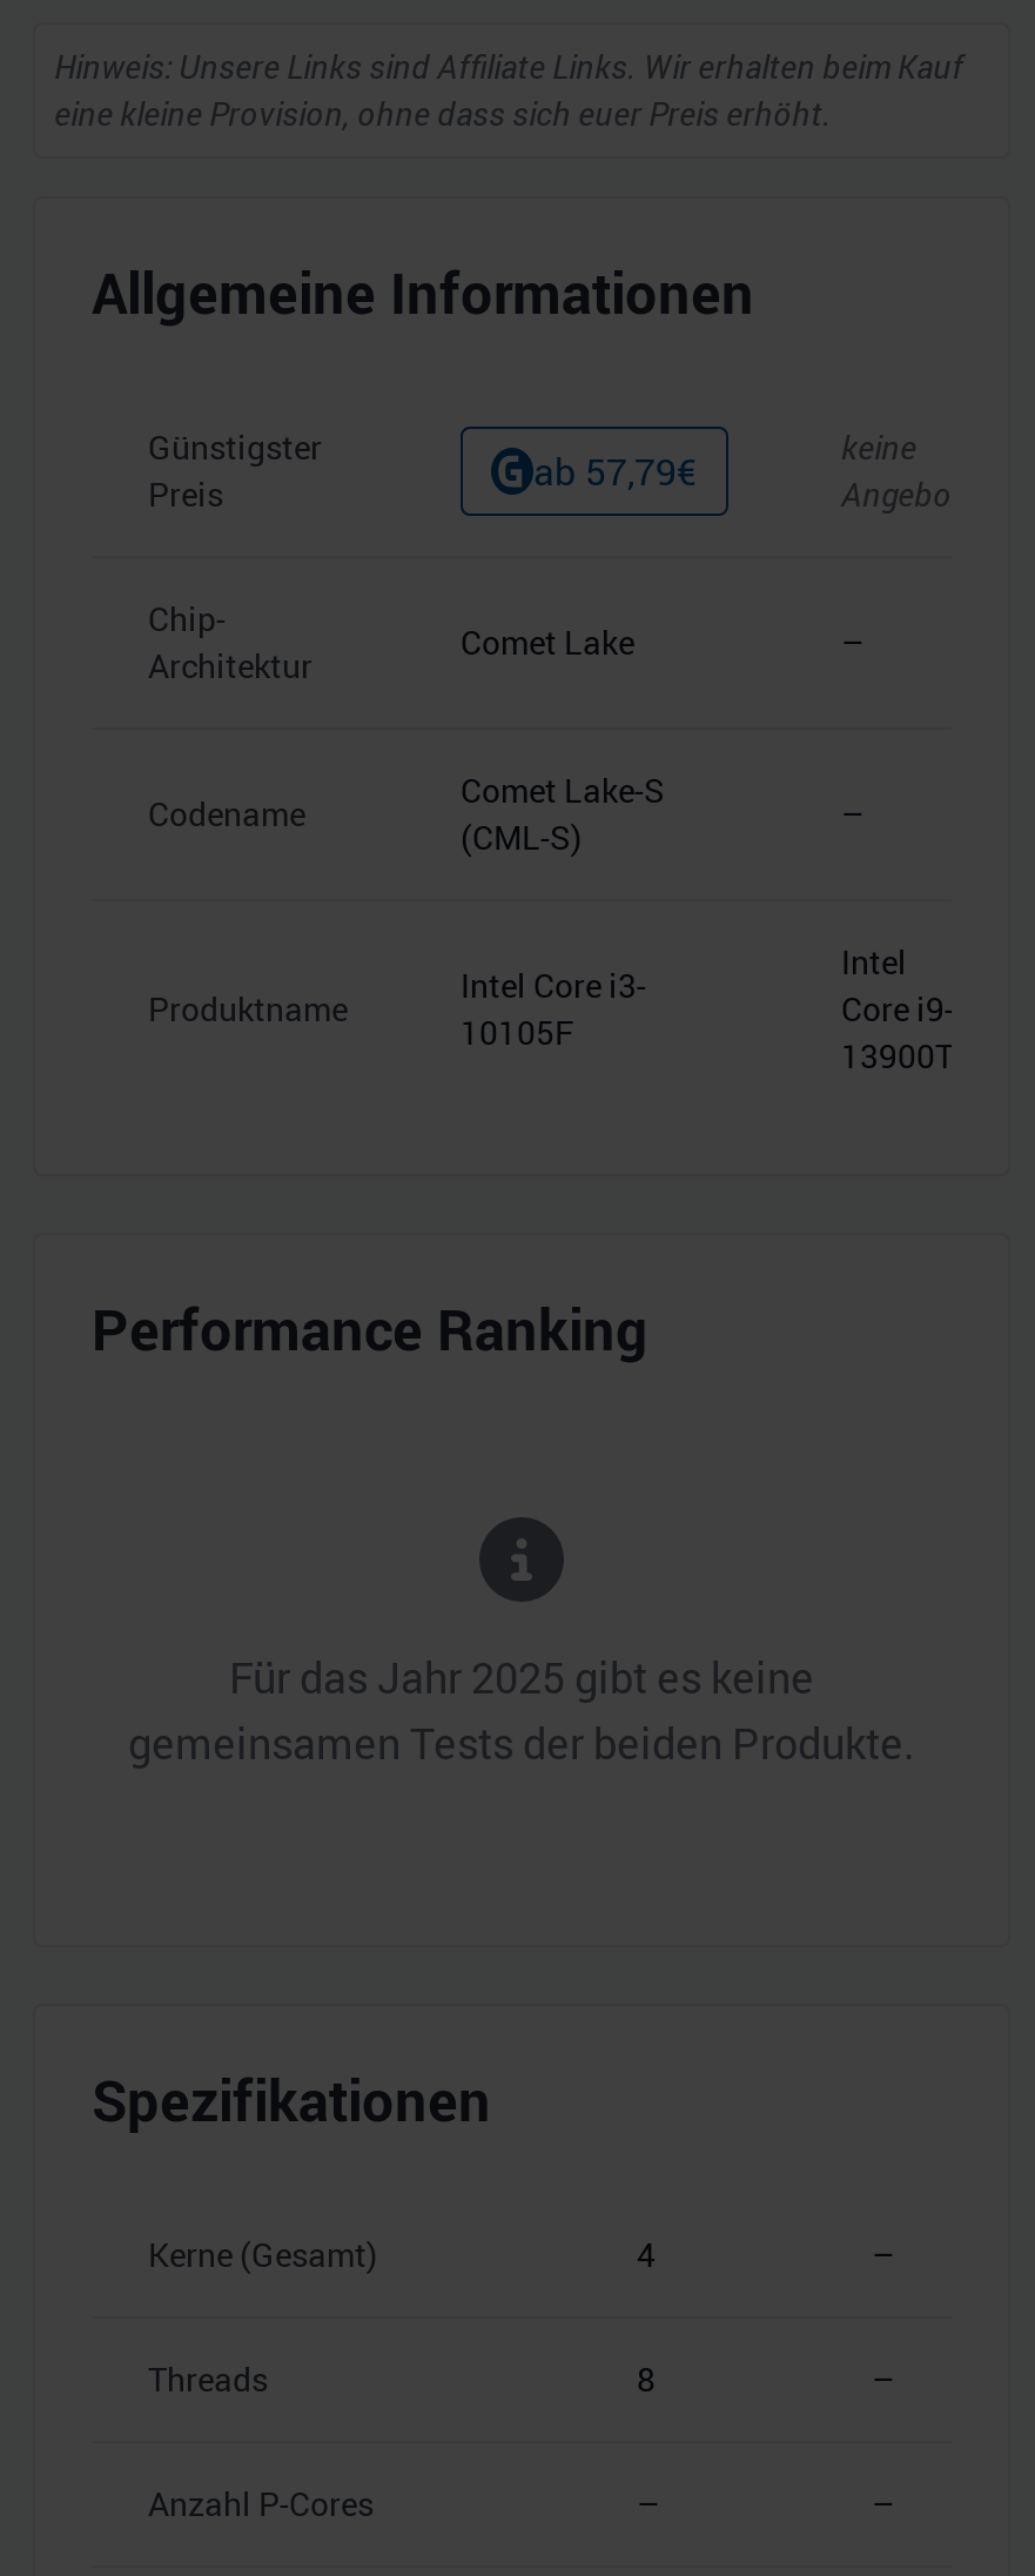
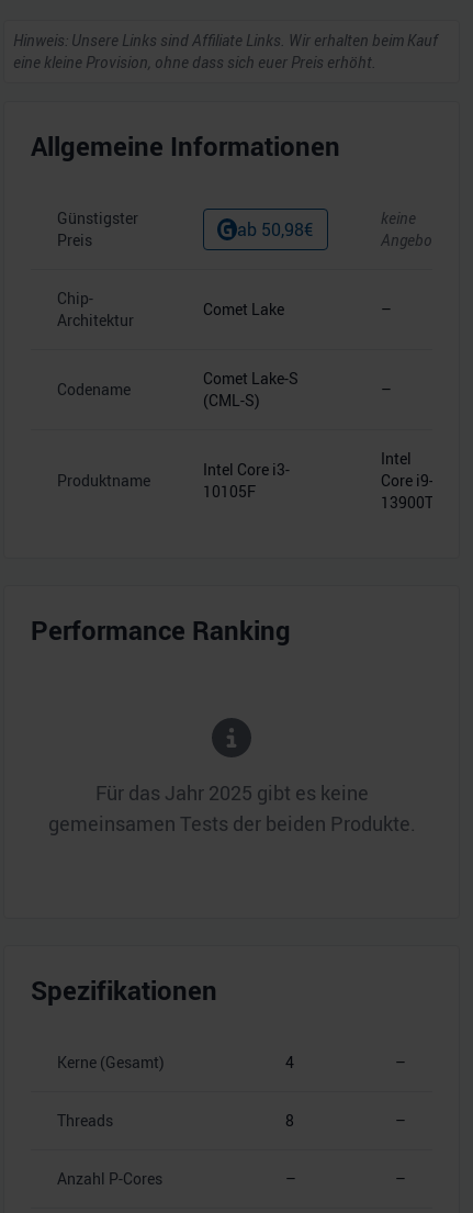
- ab 57,79€
+ ab 50,98€
